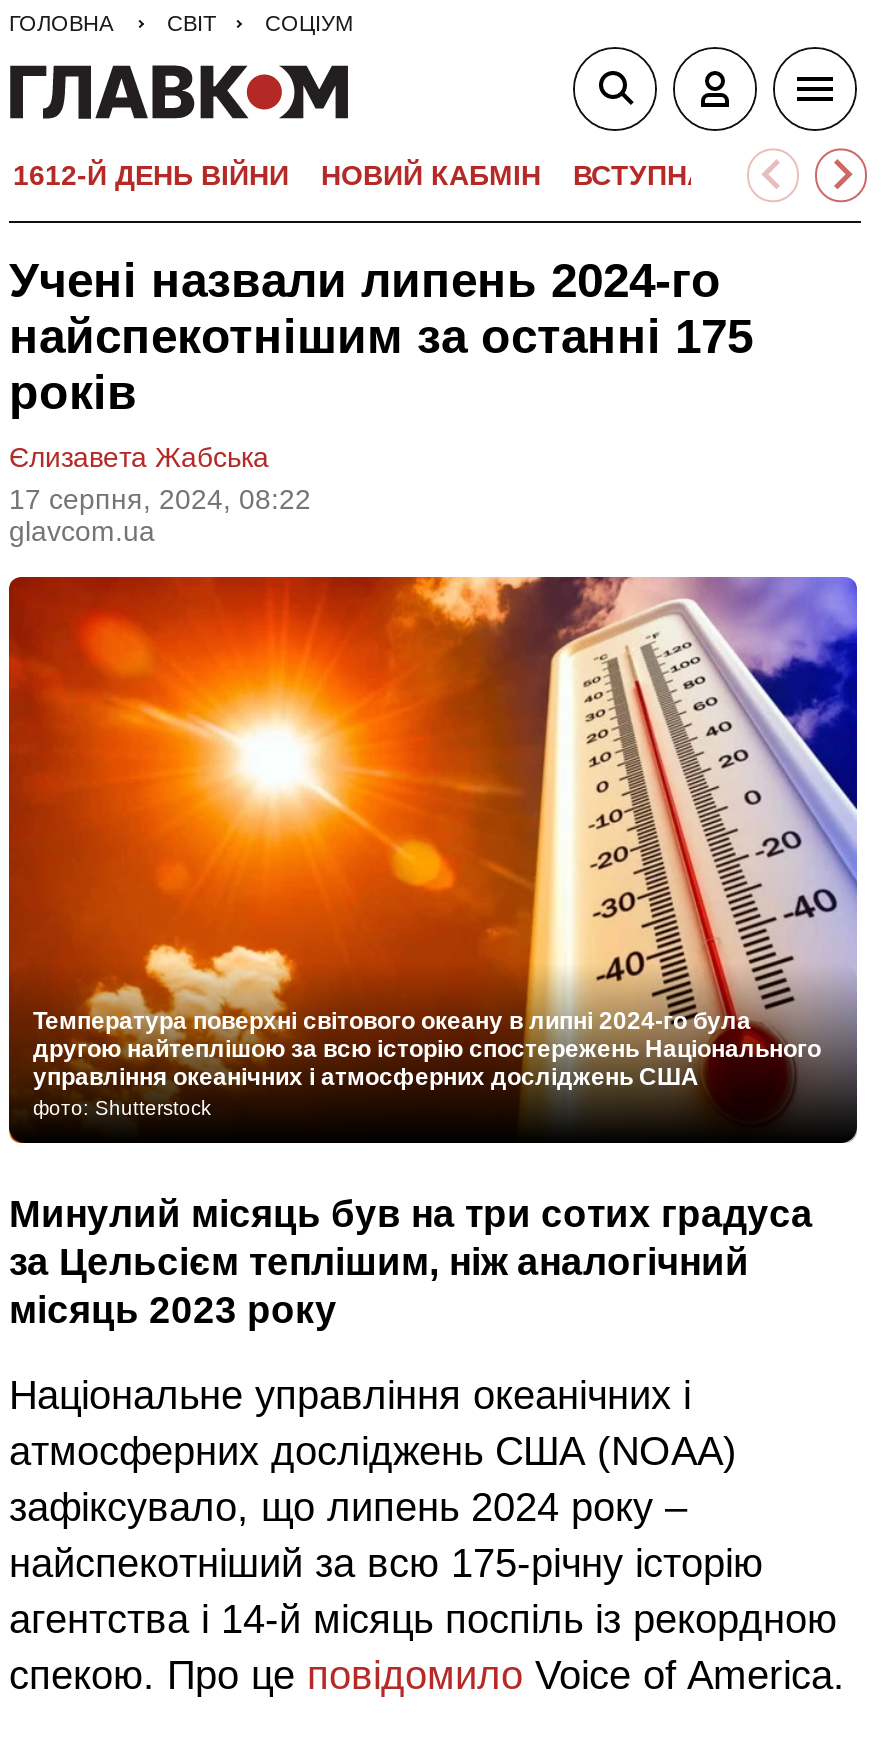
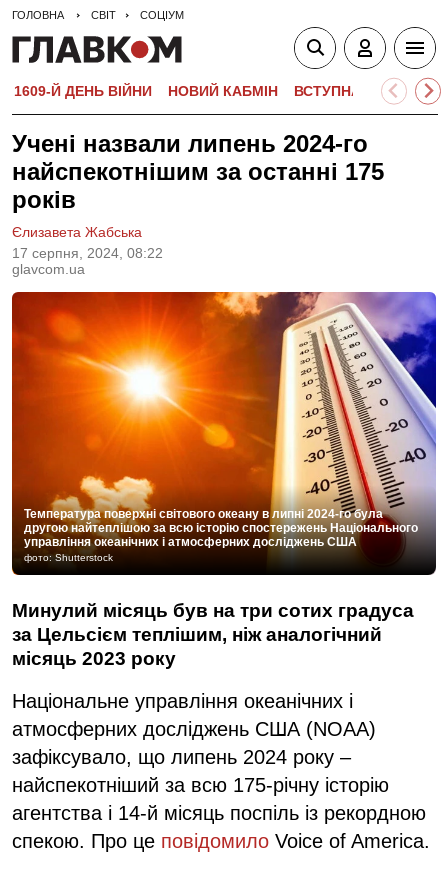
- 1612-Й ДЕНЬ ВІЙНИ
+ 1609-Й ДЕНЬ ВІЙНИ
